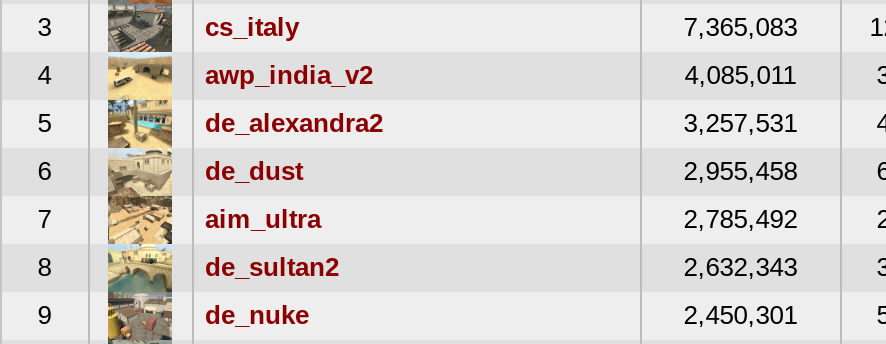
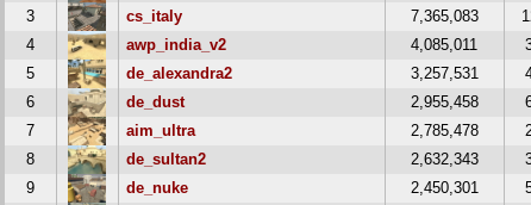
- 2,785,492
+ 2,785,478
